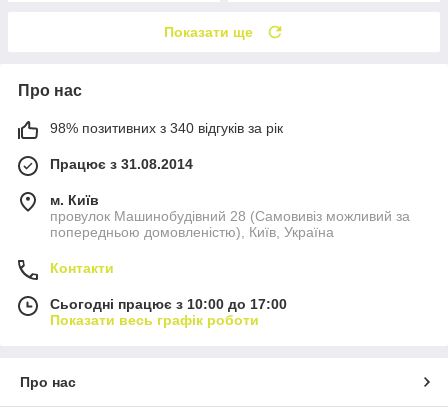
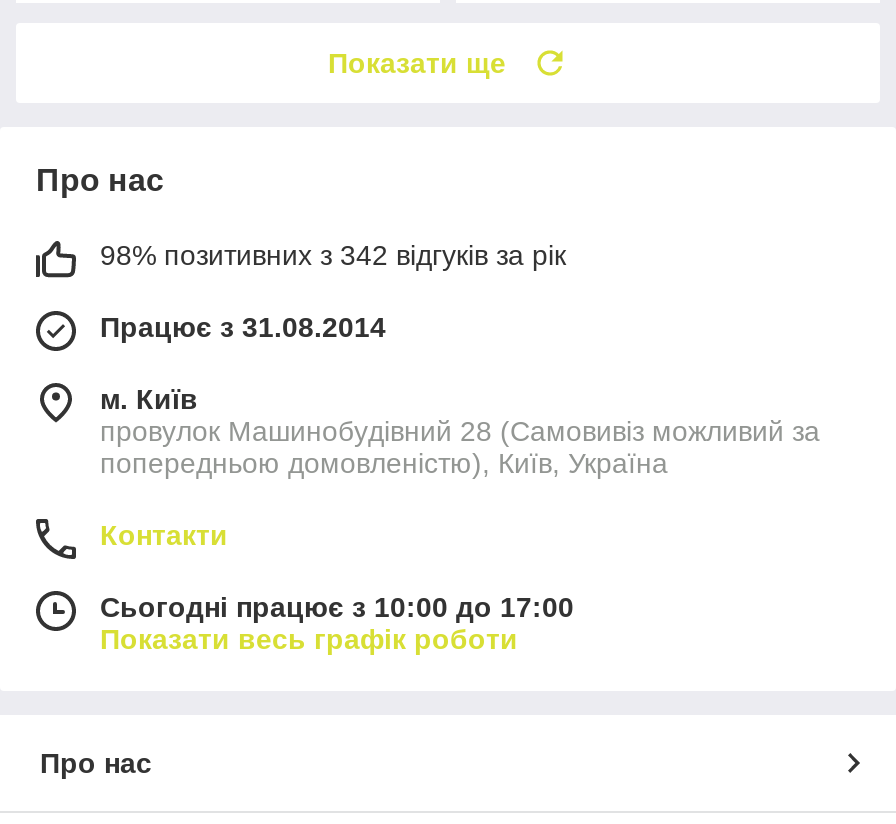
- 98% позитивних з 340 відгуків за рік
+ 98% позитивних з 342 відгуків за рік
